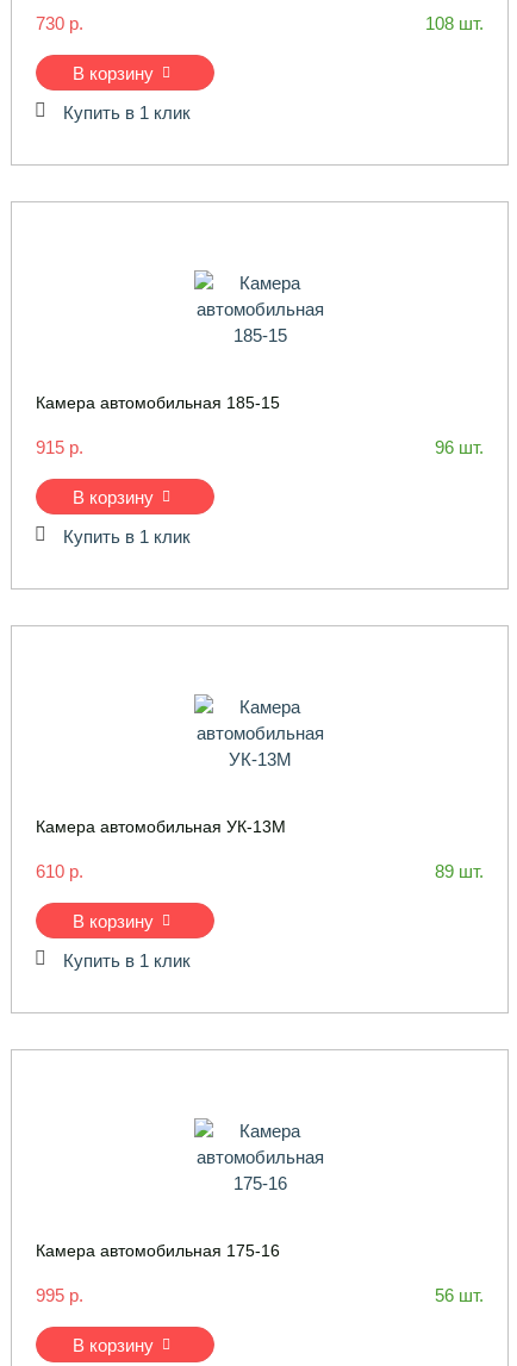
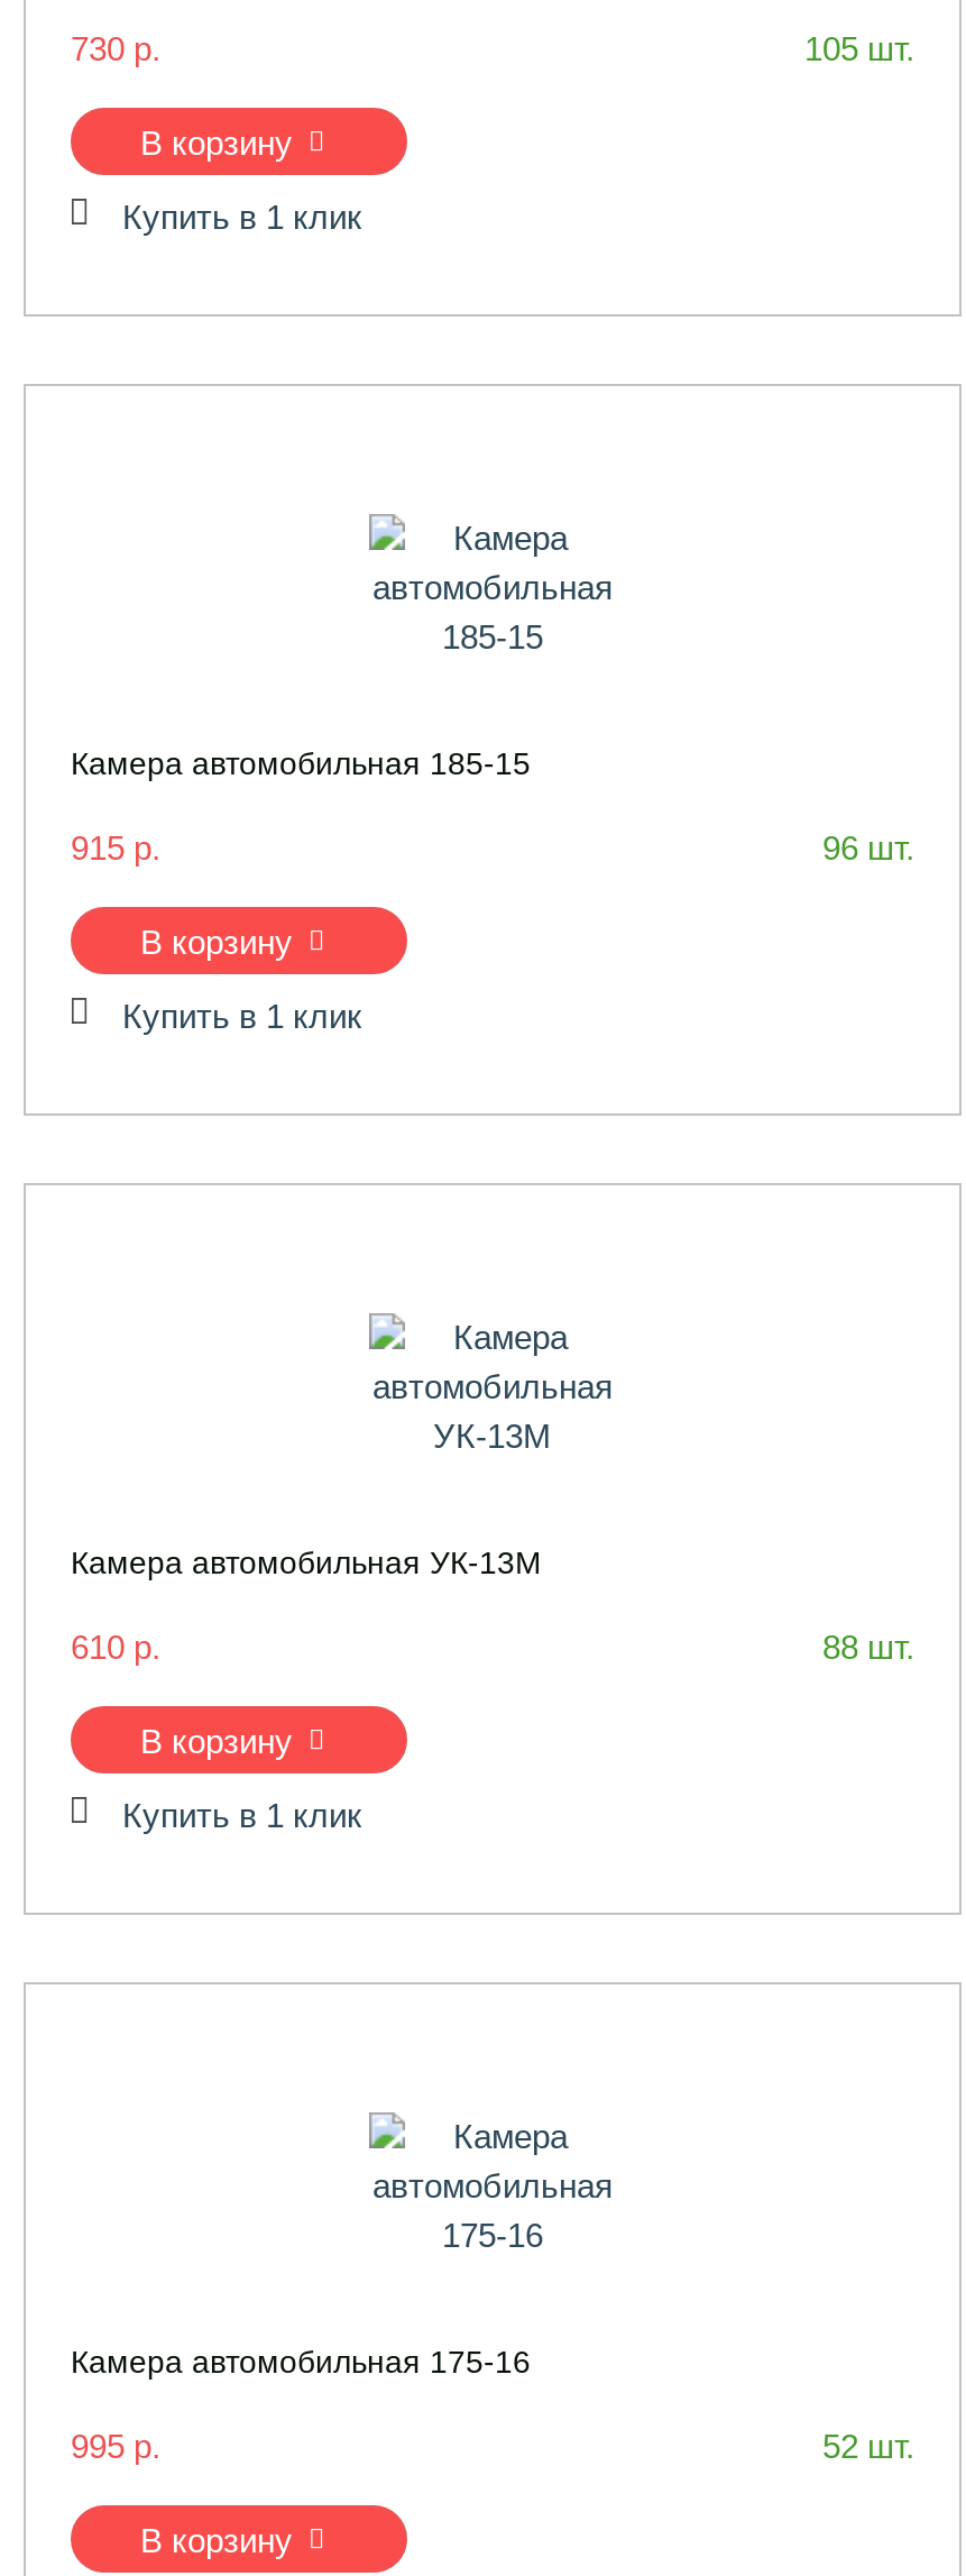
- 108 шт.
+ 105 шт.

- 89 шт.
+ 88 шт.

- 56 шт.
+ 52 шт.
